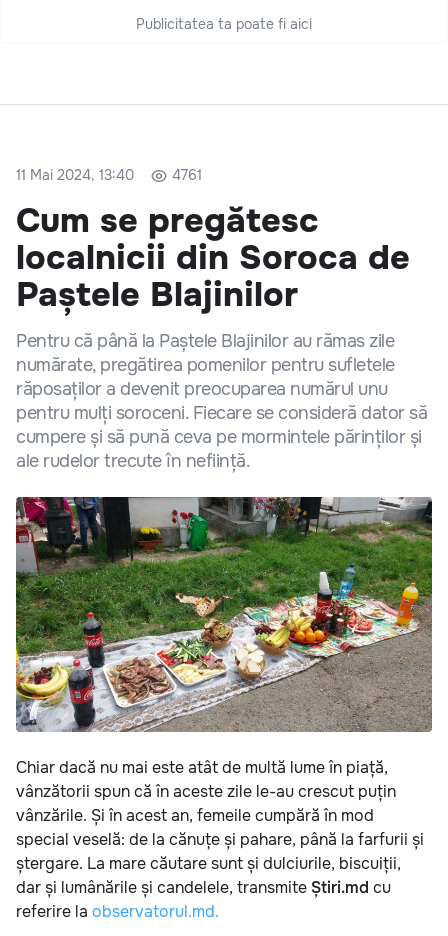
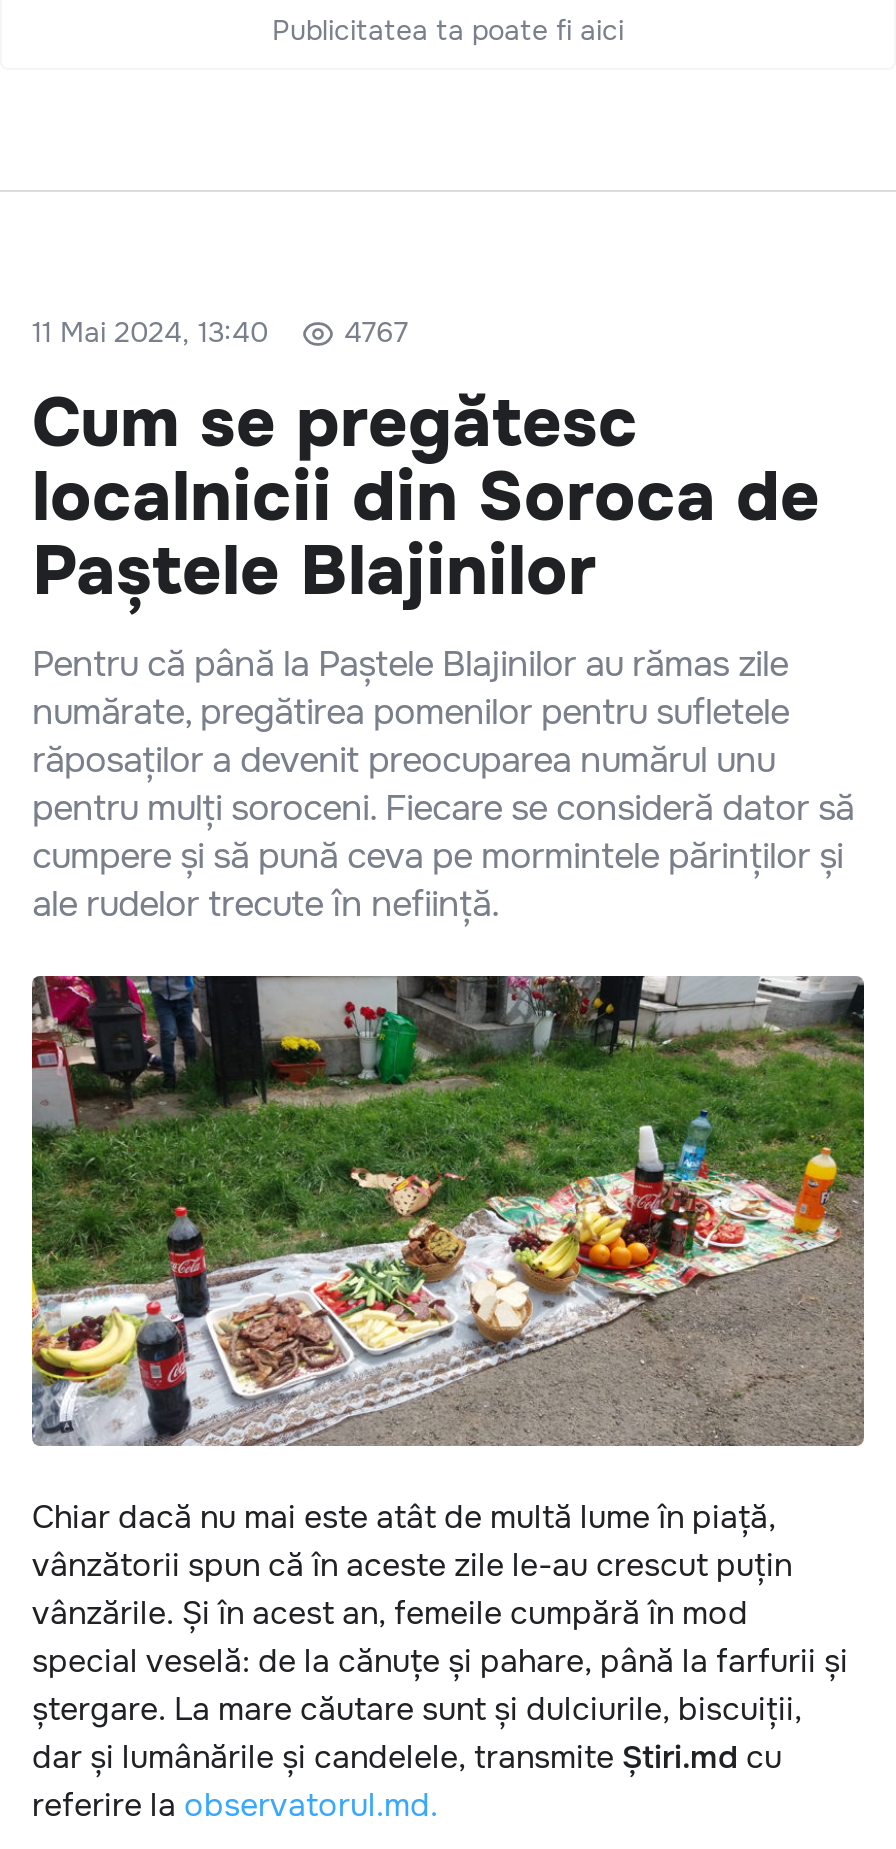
- 4761
+ 4767
